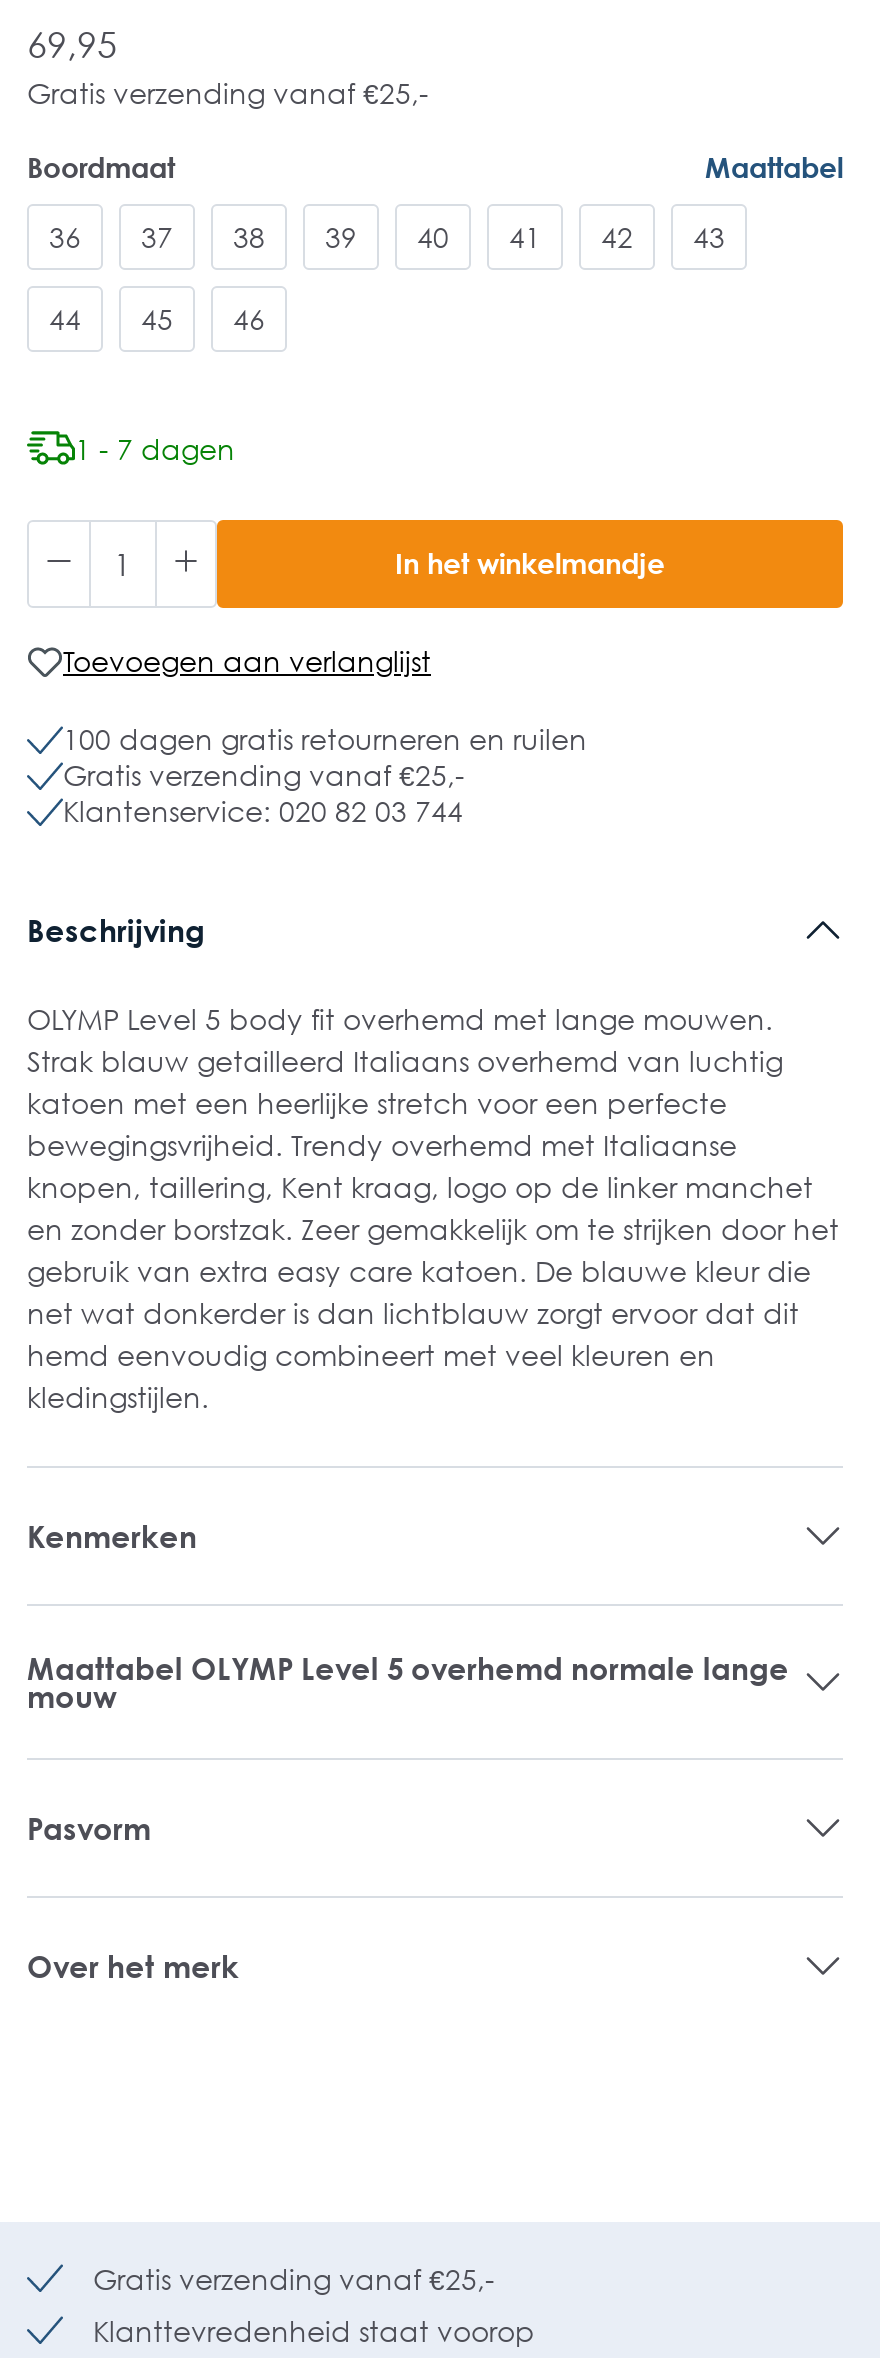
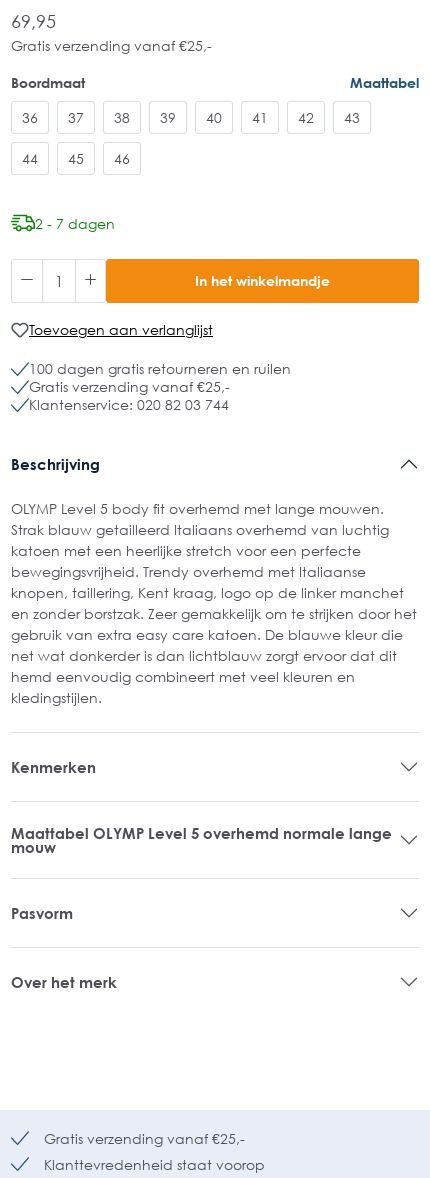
- 1 - 7 dagen
+ 2 - 7 dagen
